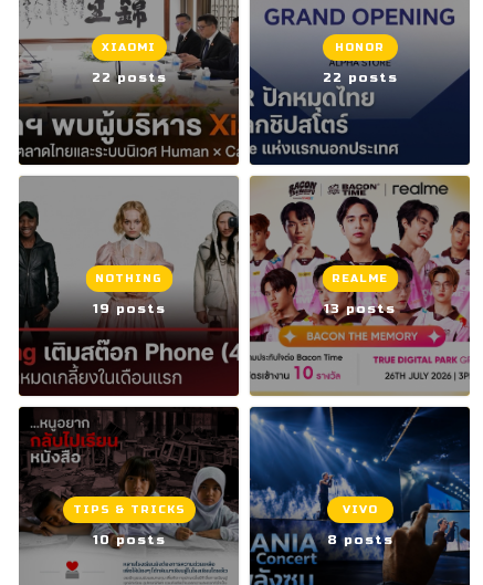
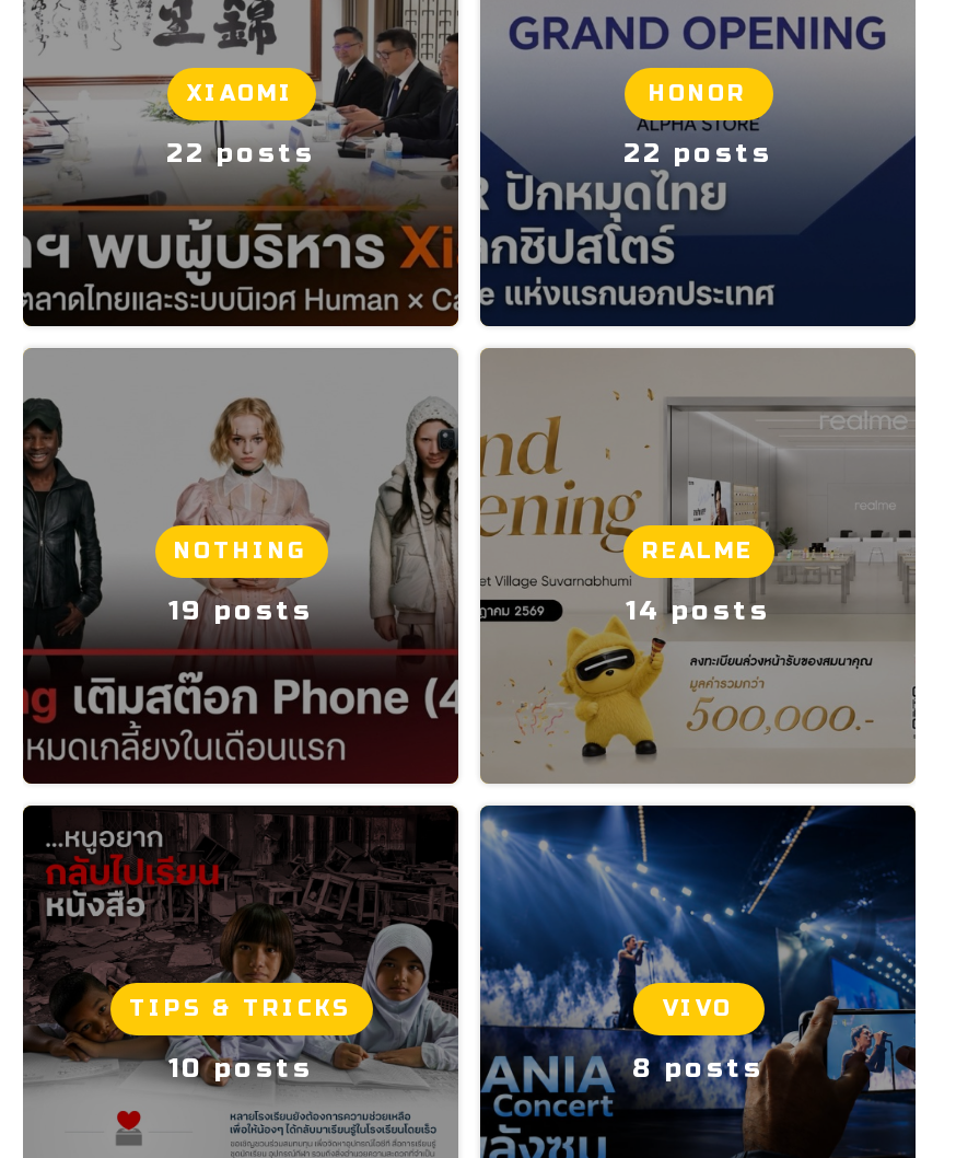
- [image]
- 13 posts
+ [image]
+ 14 posts
